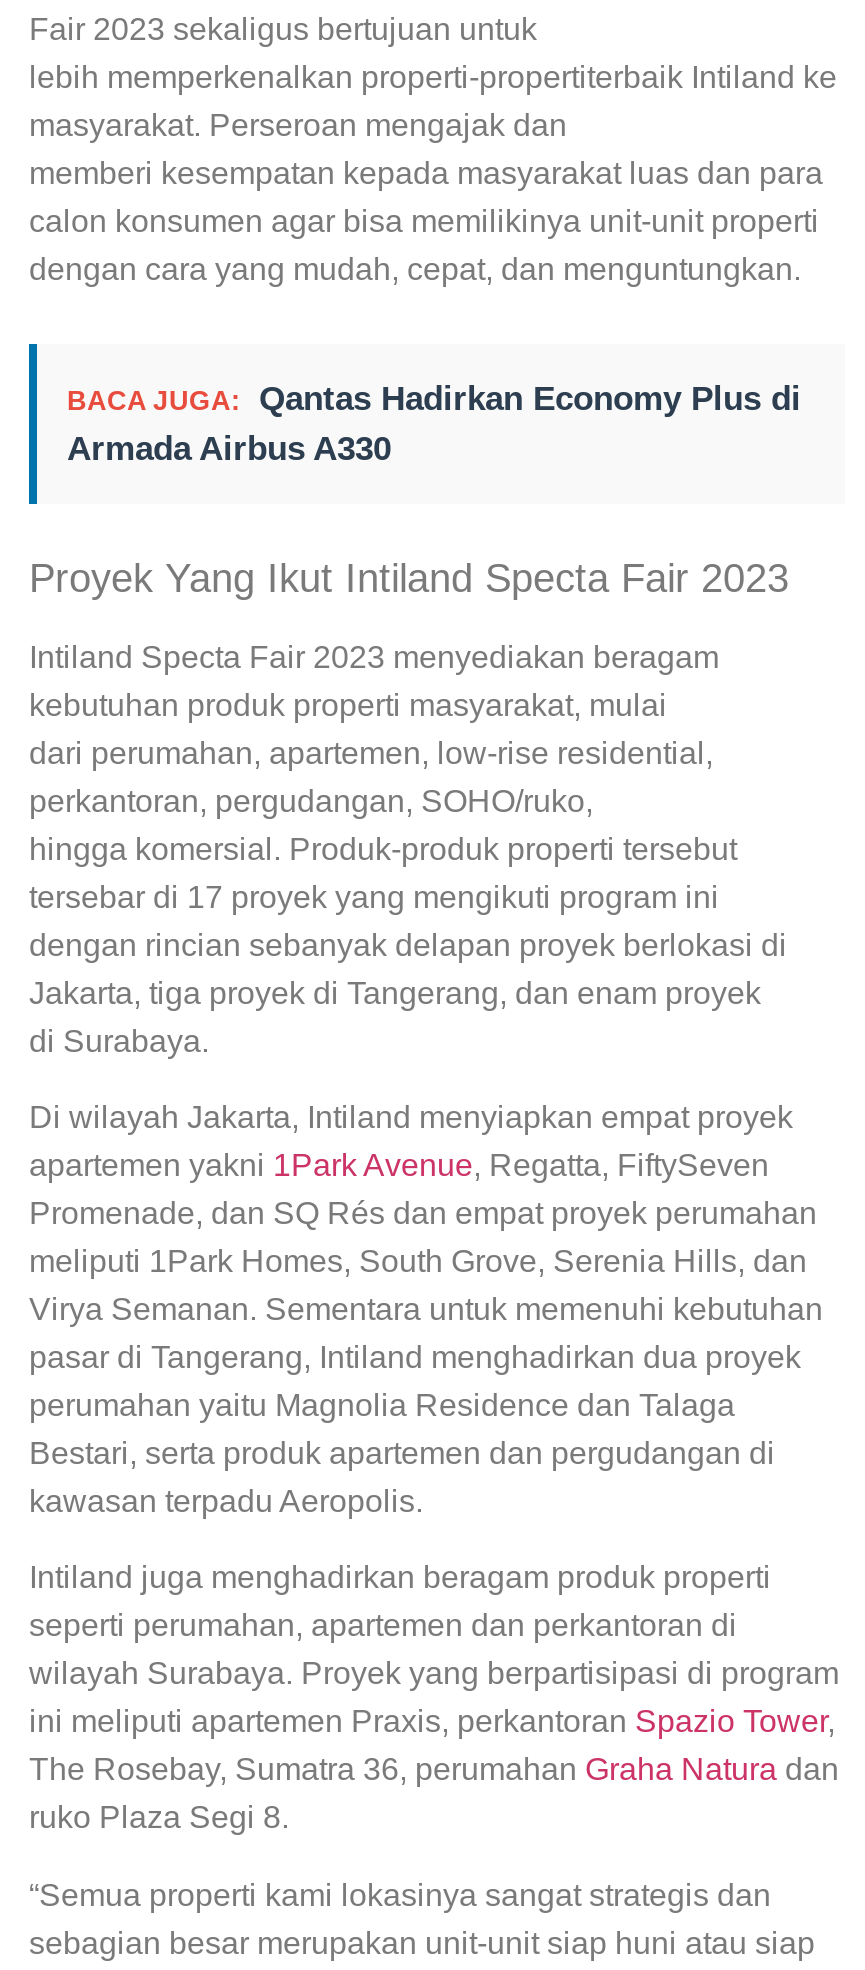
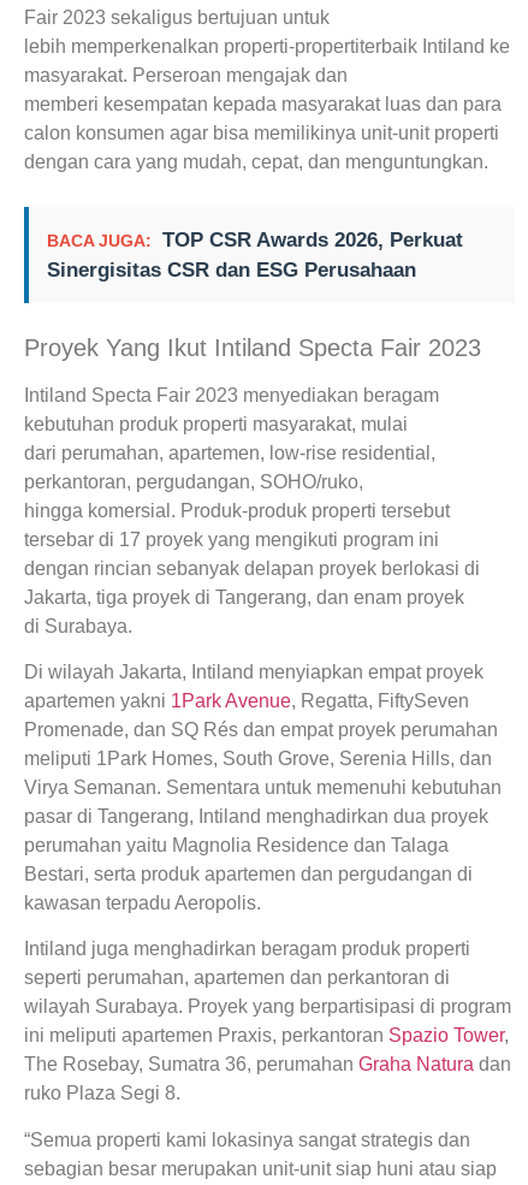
- BACA JUGA: Qantas Hadirkan Economy Plus di
- Armada Airbus A330
+ BACA JUGA: TOP CSR Awards 2026, Perkuat
+ Sinergisitas CSR dan ESG Perusahaan
